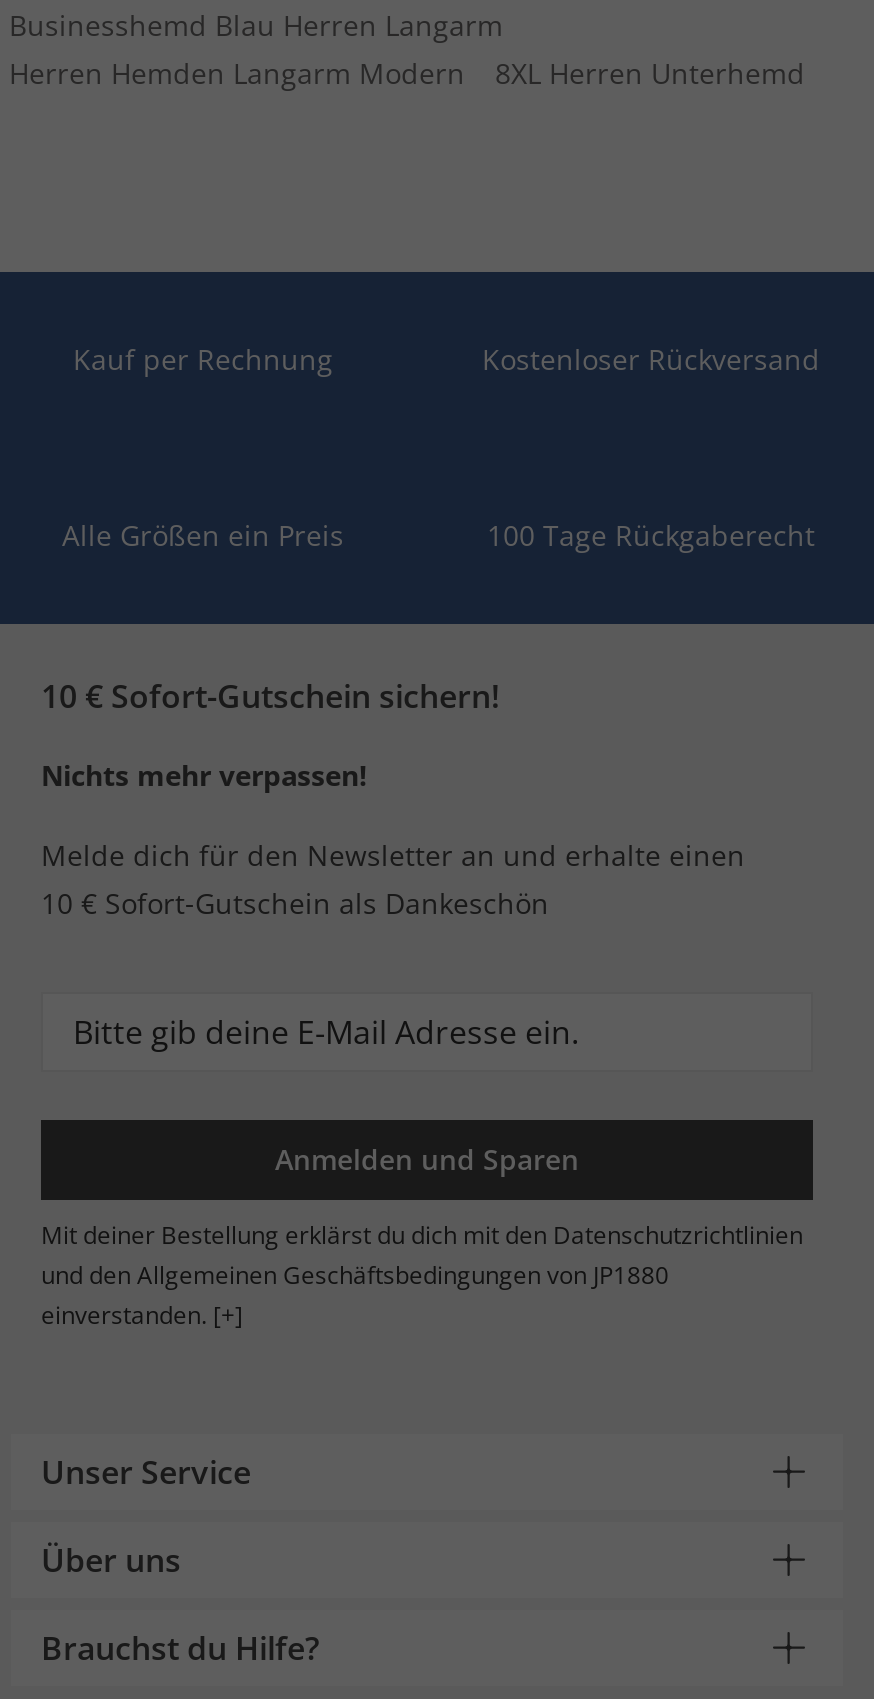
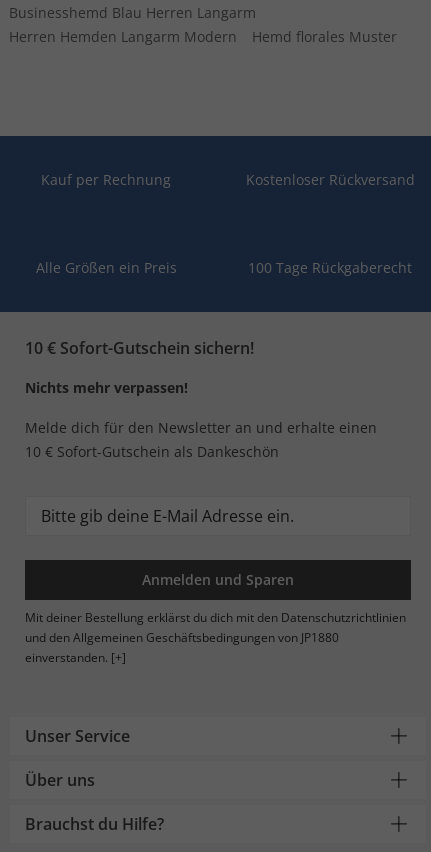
- 8XL Herren Unterhemd
+ Hemd florales Muster
